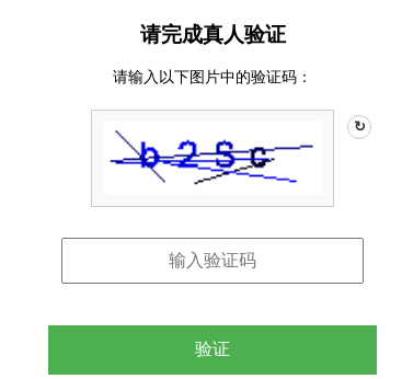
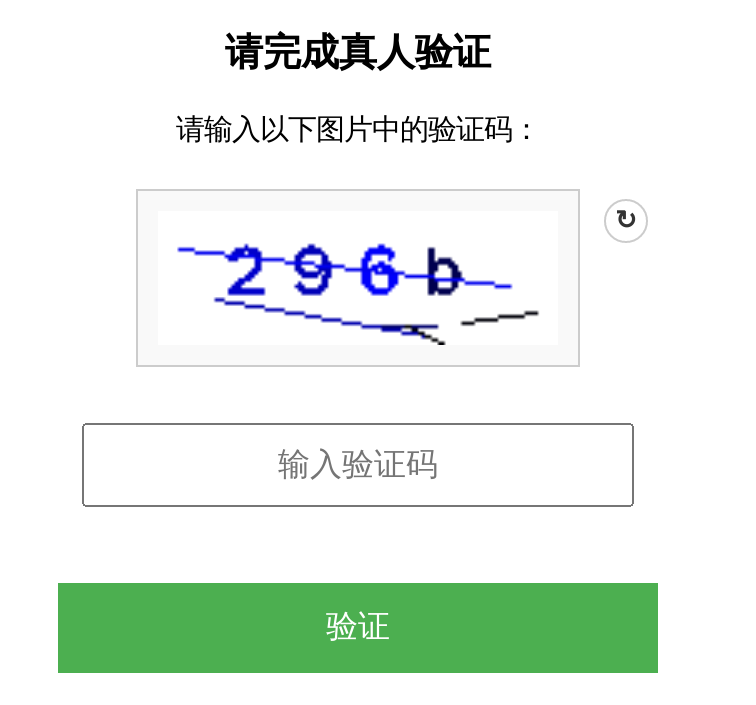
- [image]
+ [image]
